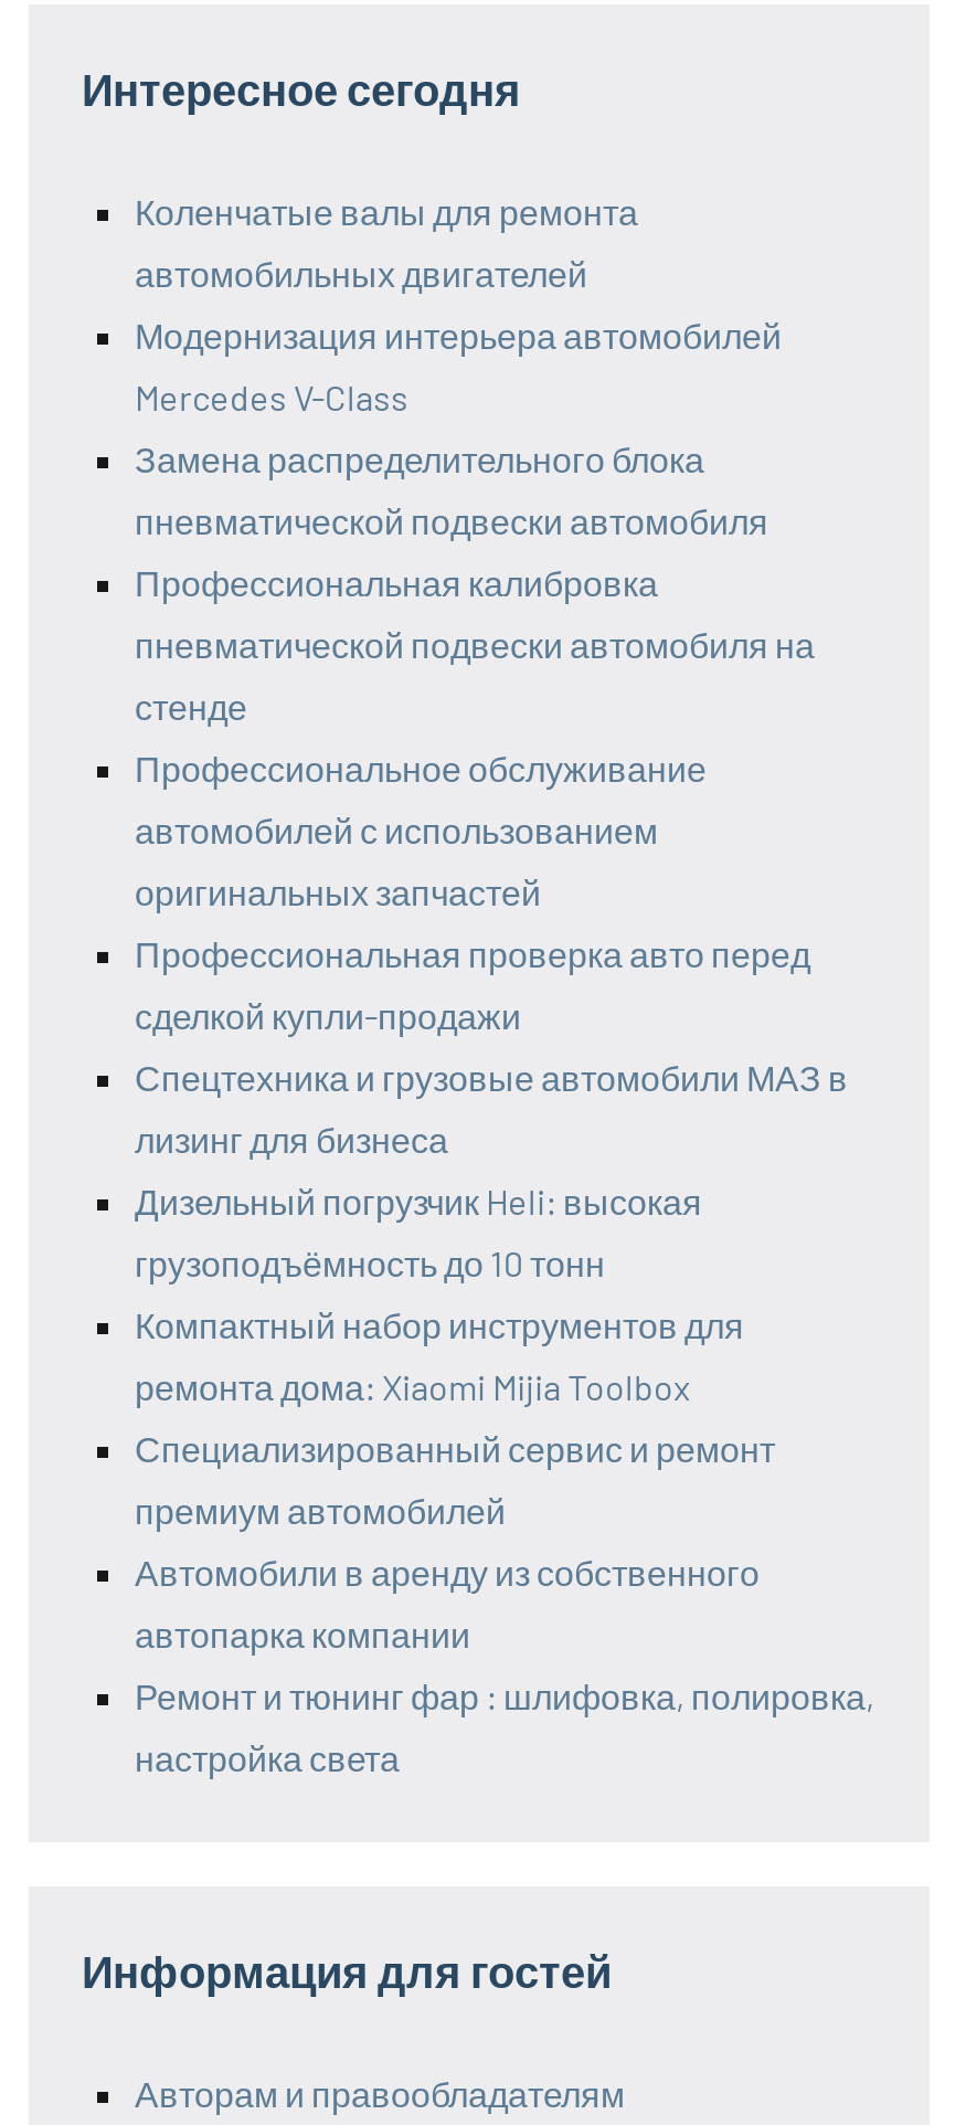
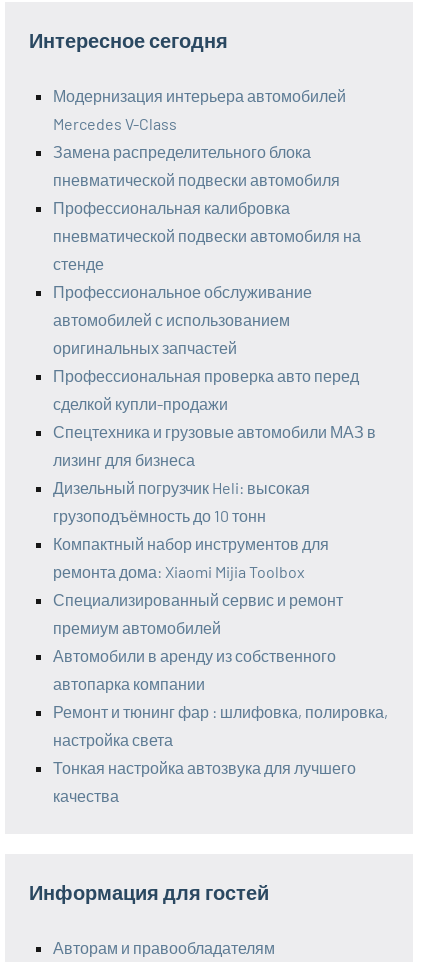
- Коленчатые валы для ремонта
- автомобильных двигателей

moved up: Модернизация интерьера автомобилей | Mercedes V-Class | Замена распределительного блока | ... | Ремонт и тюнинг фар : шлифовка, полировка, | настройка света

+ Тонкая настройка автозвука для лучшего
+ качества
